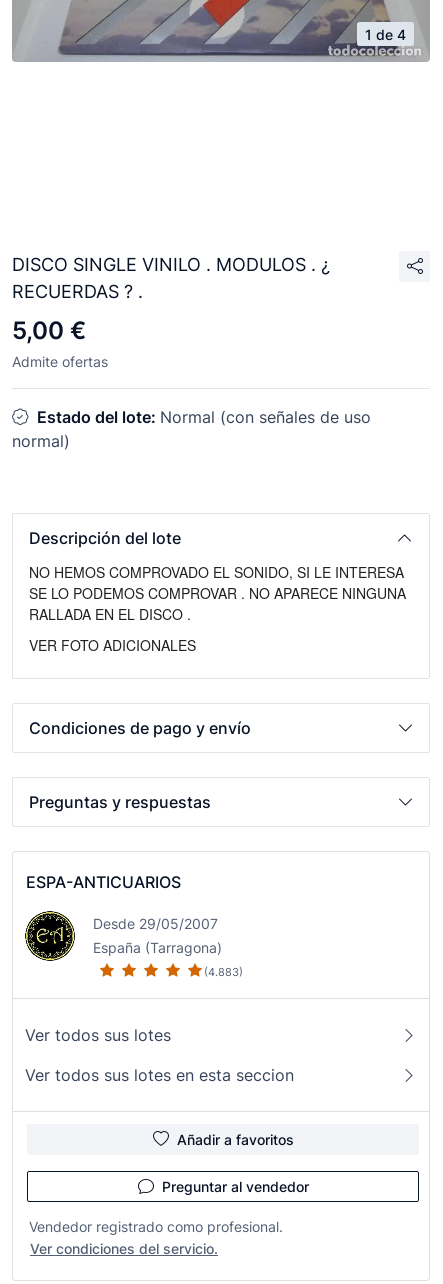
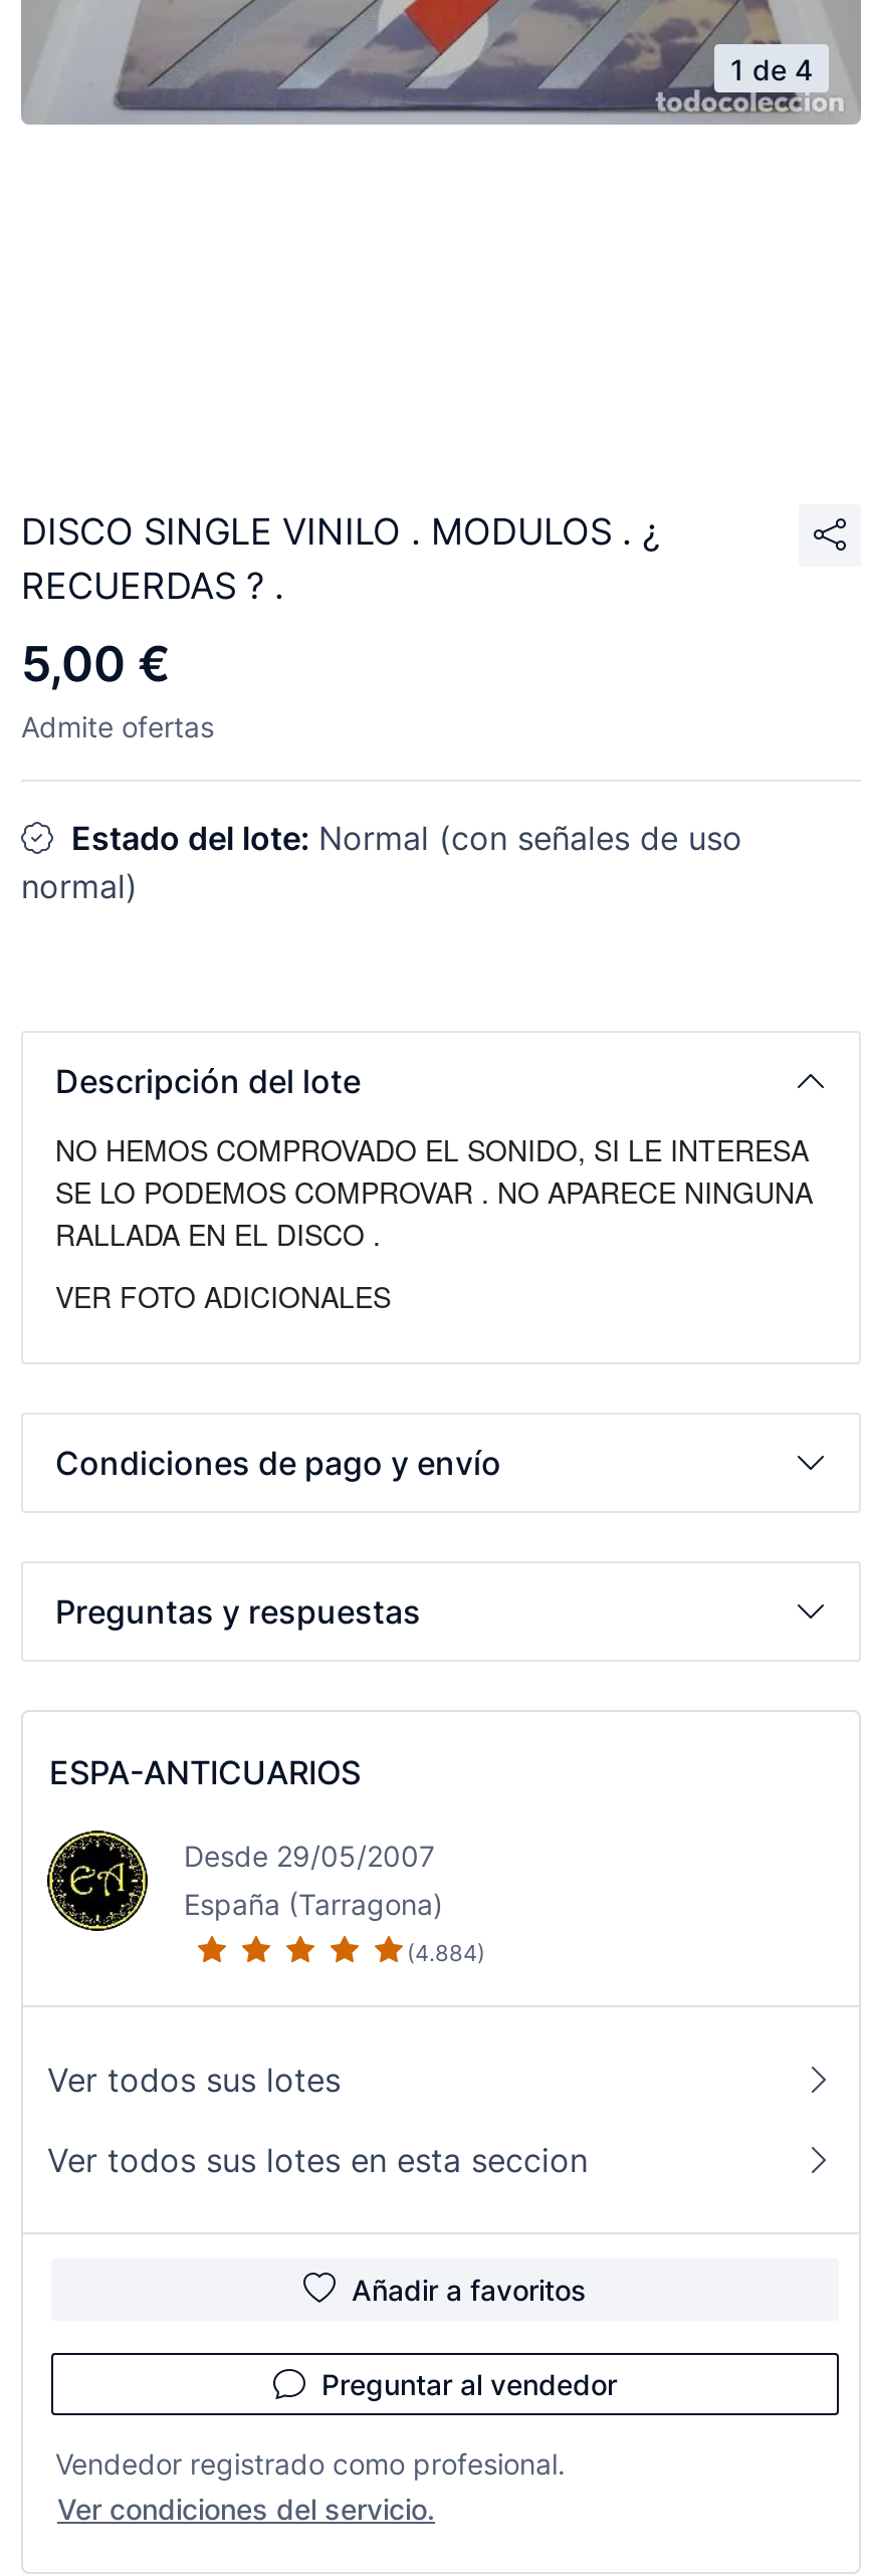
- (4.883)
+ (4.884)
